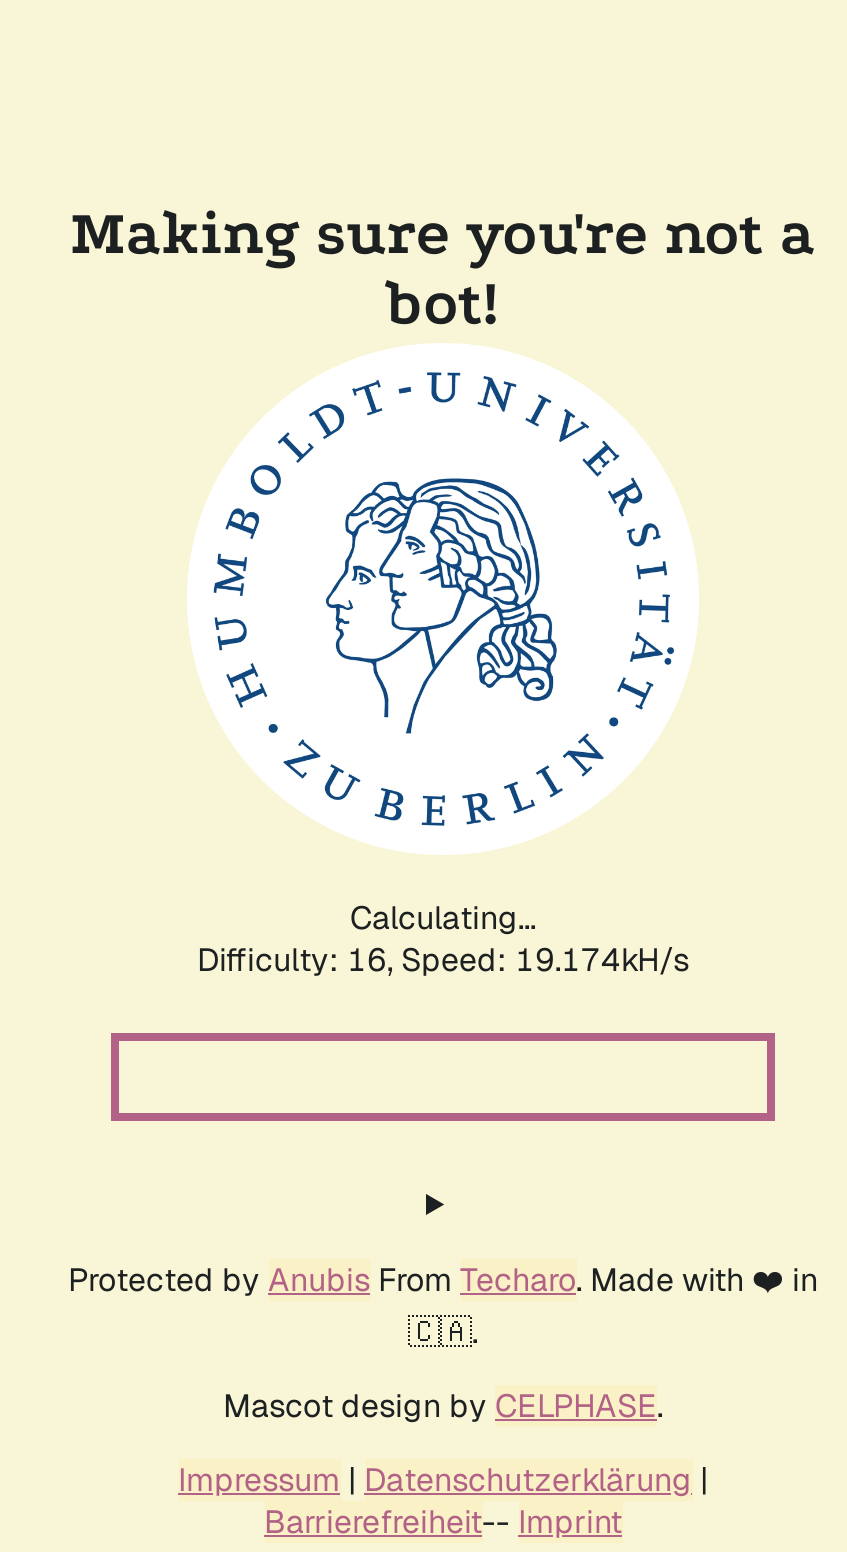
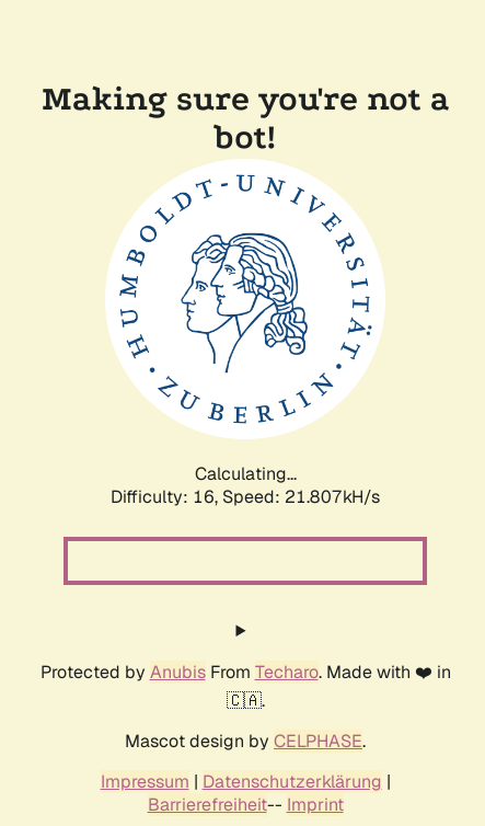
- Difficulty: 16, Speed: 19.174kH/s
+ Difficulty: 16, Speed: 21.807kH/s
